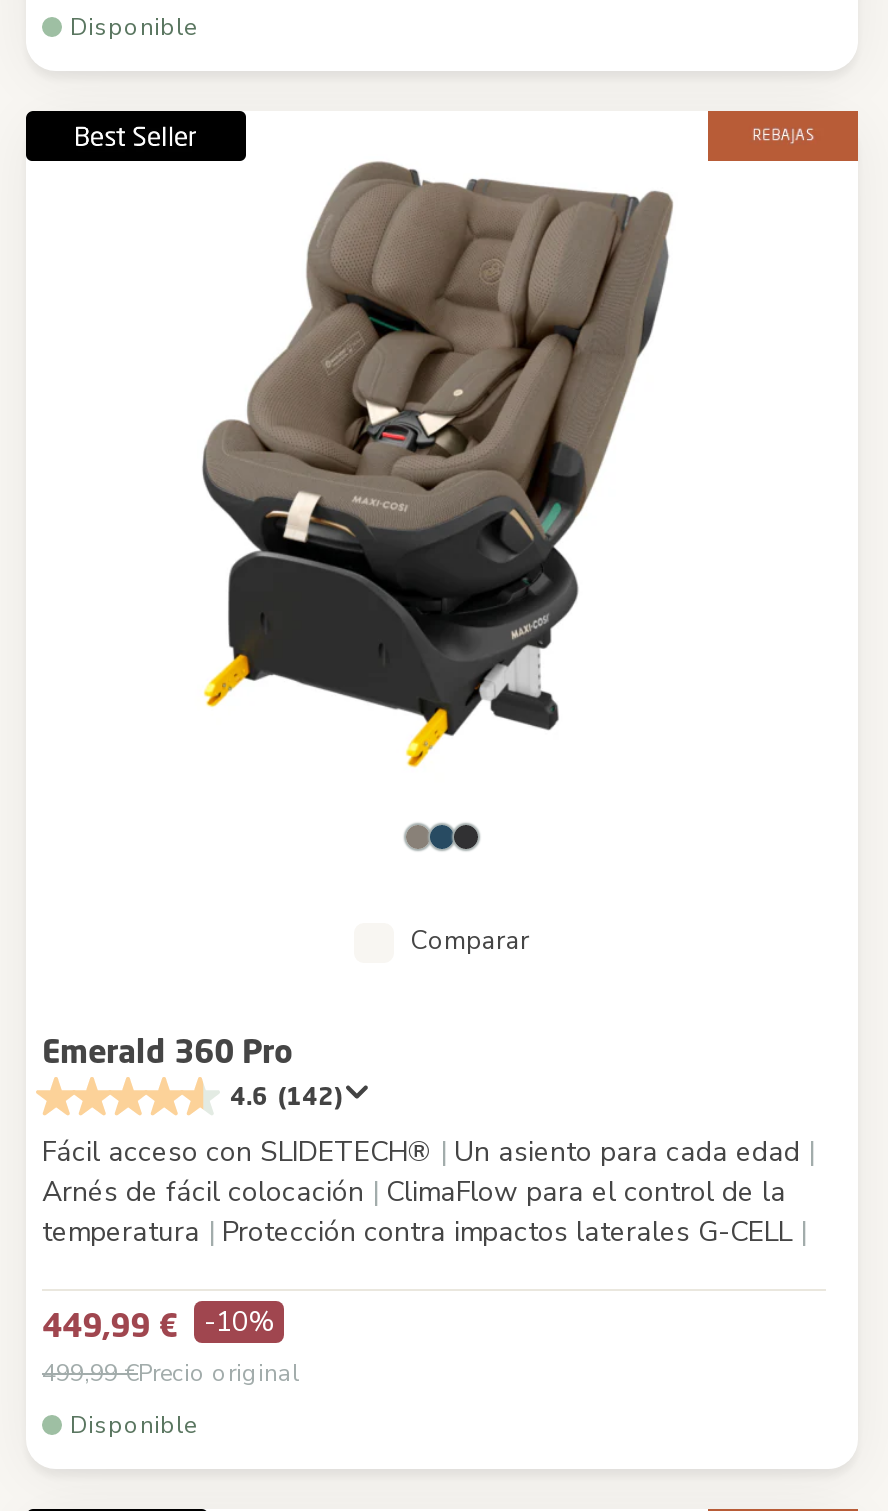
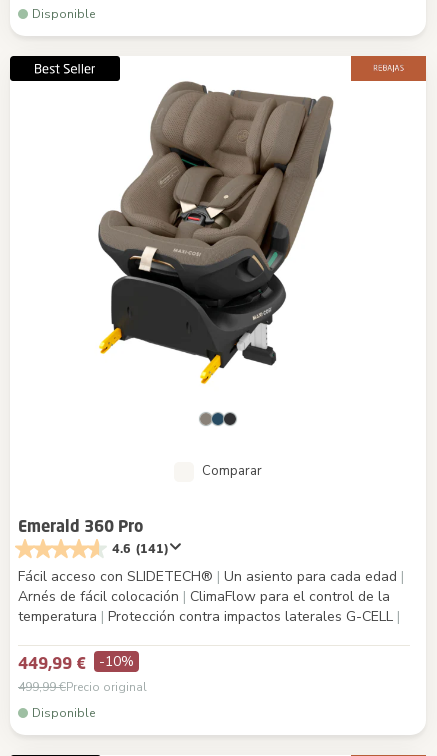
- 4.6 (142)
+ 4.6 (141)
